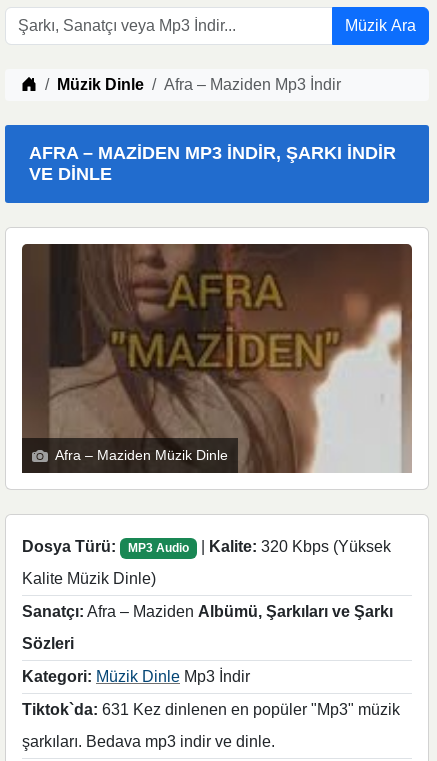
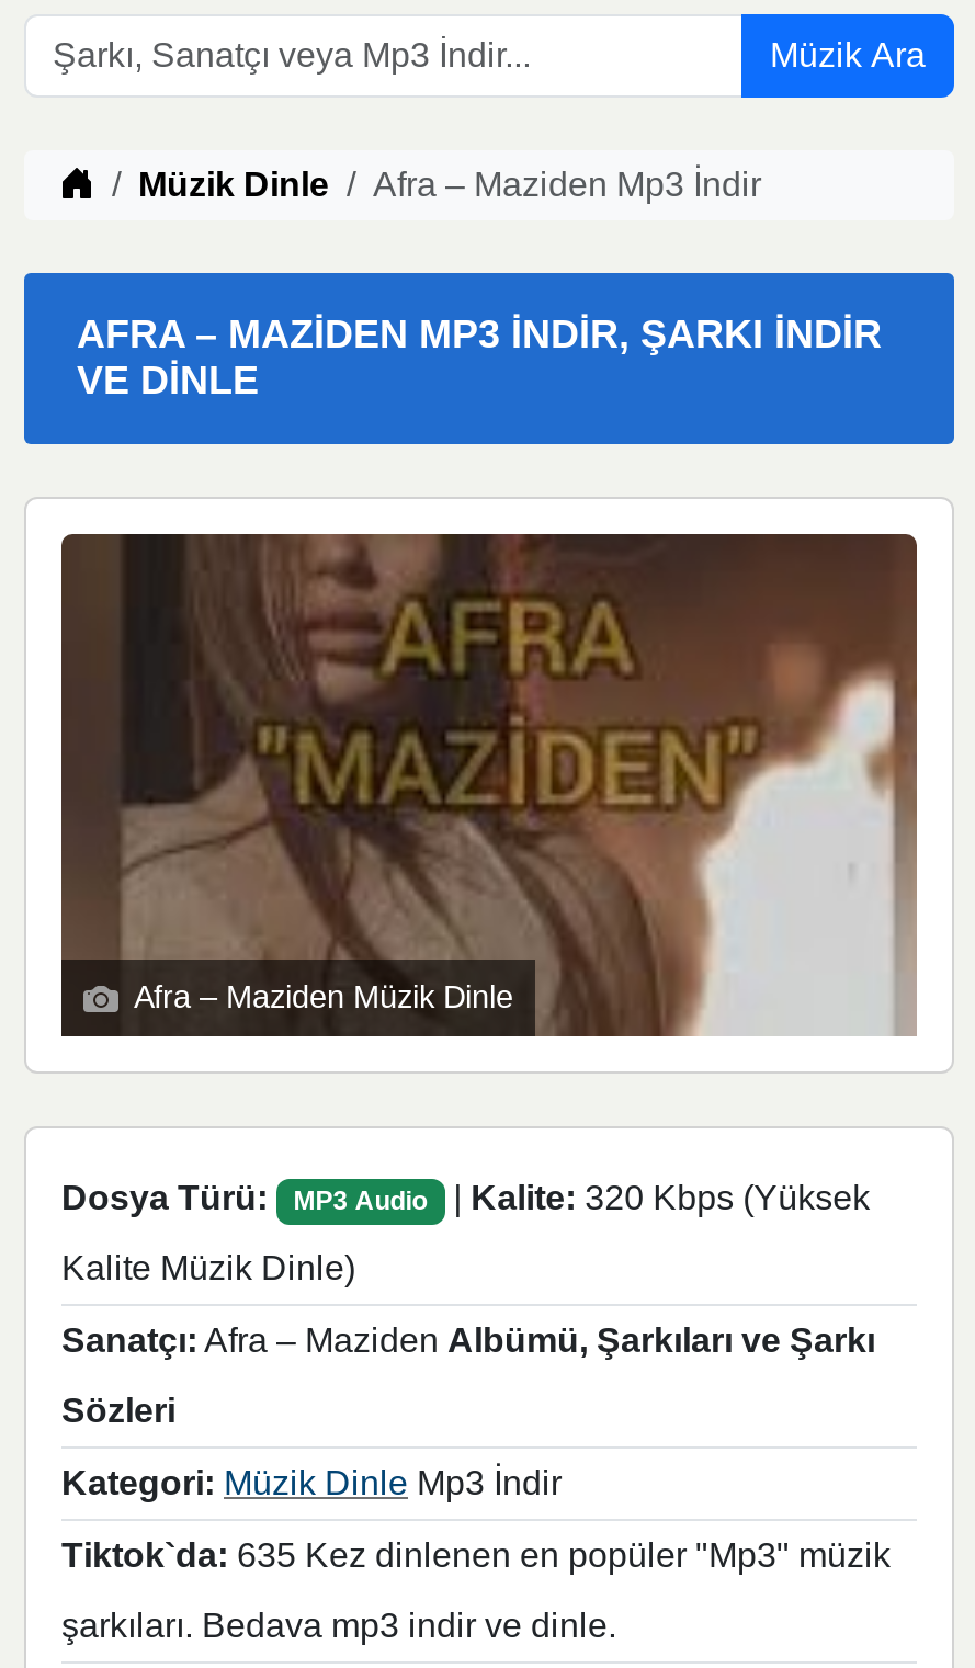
- Tiktok`da: 631 Kez dinlenen en popüler "Mp3" müzik
+ Tiktok`da: 635 Kez dinlenen en popüler "Mp3" müzik
